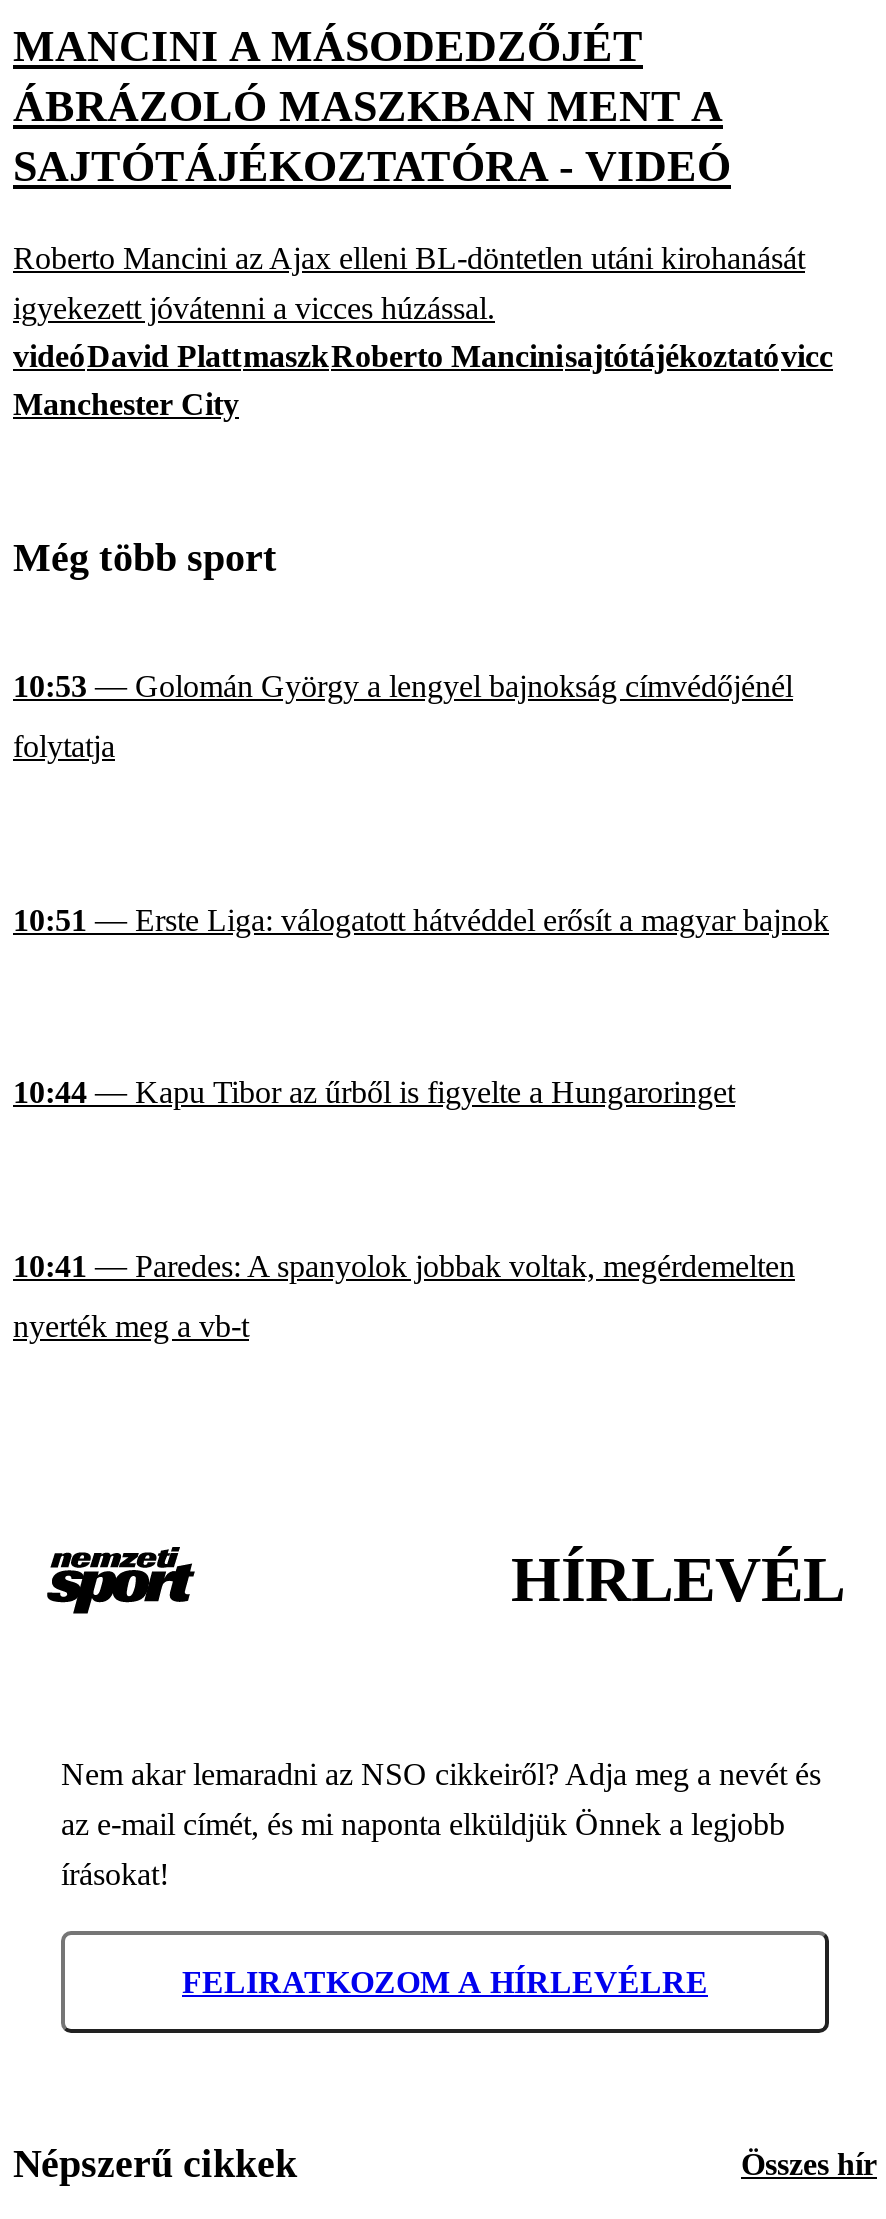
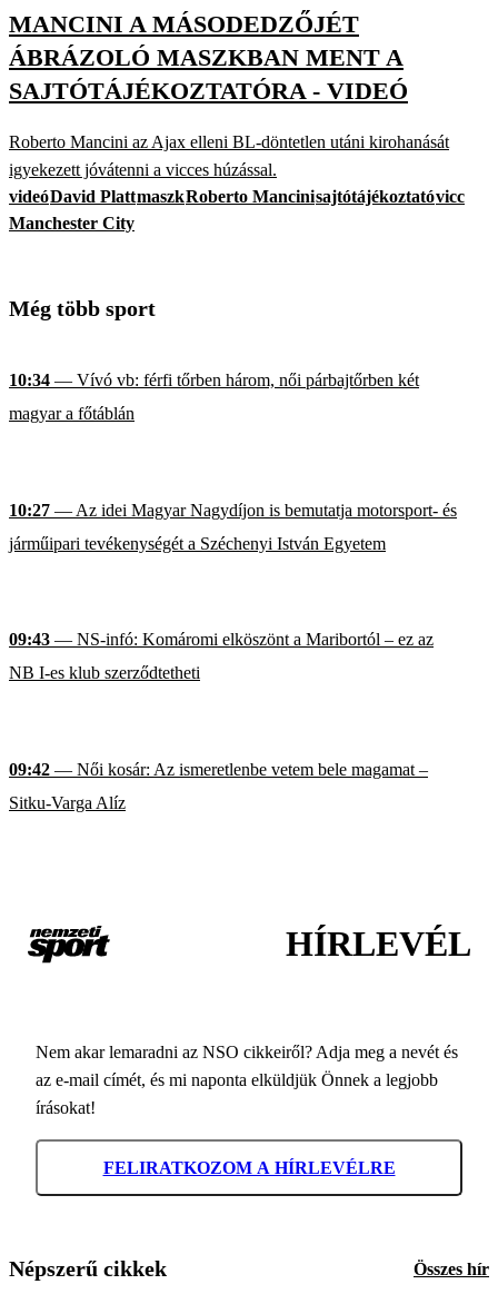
- 10:53 — Golomán György a lengyel bajnokság címvédőjénél
- folytatja
+ 10:34 — Vívó vb: férfi tőrben három, női párbajtőrben két
+ magyar a főtáblán

- 10:51 — Erste Liga: válogatott hátvéddel erősít a magyar bajnok
+ 10:27 — Az idei Magyar Nagydíjon is bemutatja motorsport- és
+ járműipari tevékenységét a Széchenyi István Egyetem

- 10:44 — Kapu Tibor az űrből is figyelte a Hungaroringet
+ 09:43 — NS-infó: Komáromi elköszönt a Maribortól – ez az
+ NB I-es klub szerződtetheti

- 10:41 — Paredes: A spanyolok jobbak voltak, megérdemelten
- nyerték meg a vb-t
+ 09:42 — Női kosár: Az ismeretlenbe vetem bele magamat –
+ Sitku-Varga Alíz
